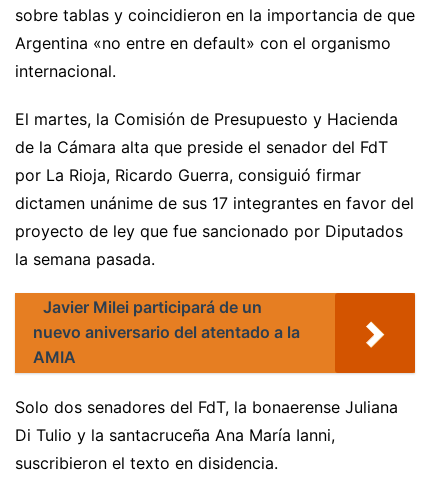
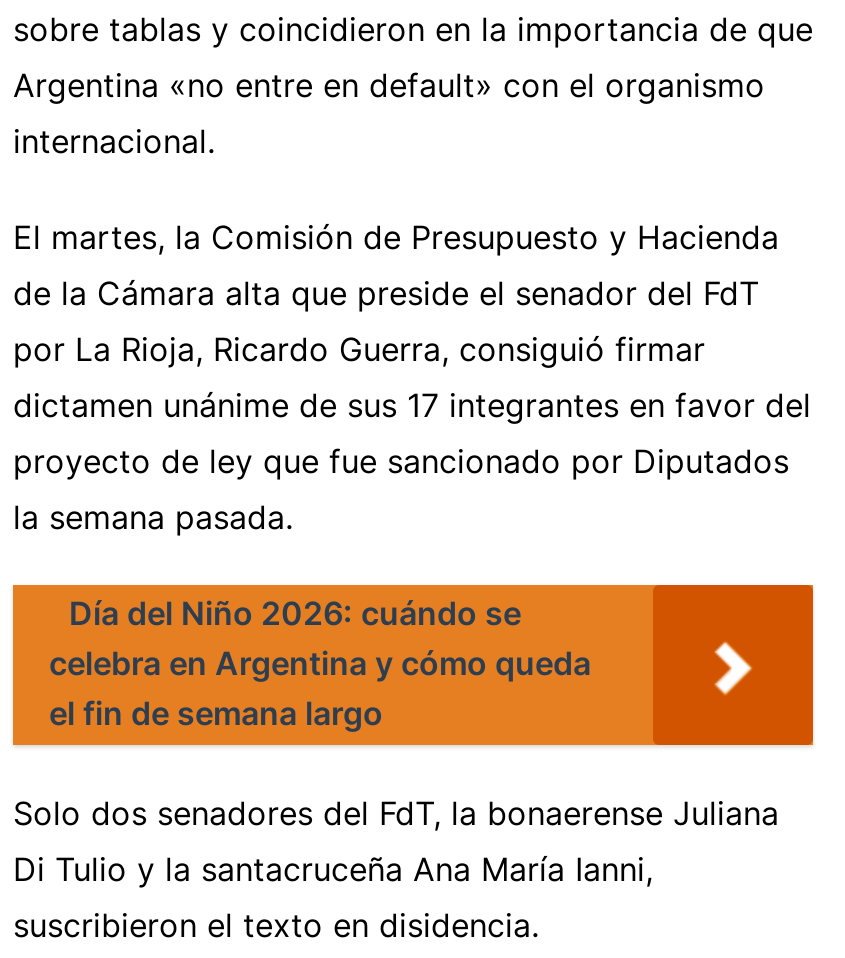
- Javier Milei participará de un
- nuevo aniversario del atentado a la
- AMIA
+ Día del Niño 2026: cuándo se
+ celebra en Argentina y cómo queda
+ el fin de semana largo
